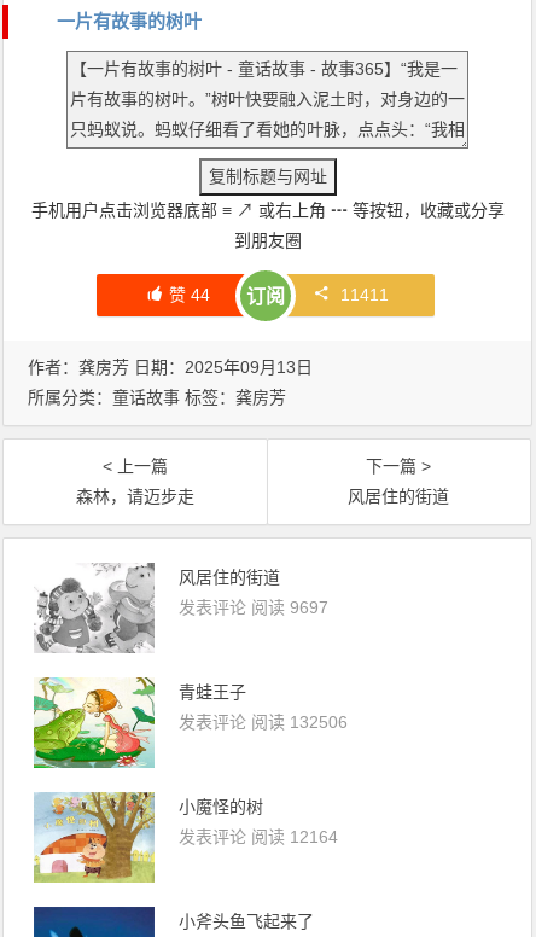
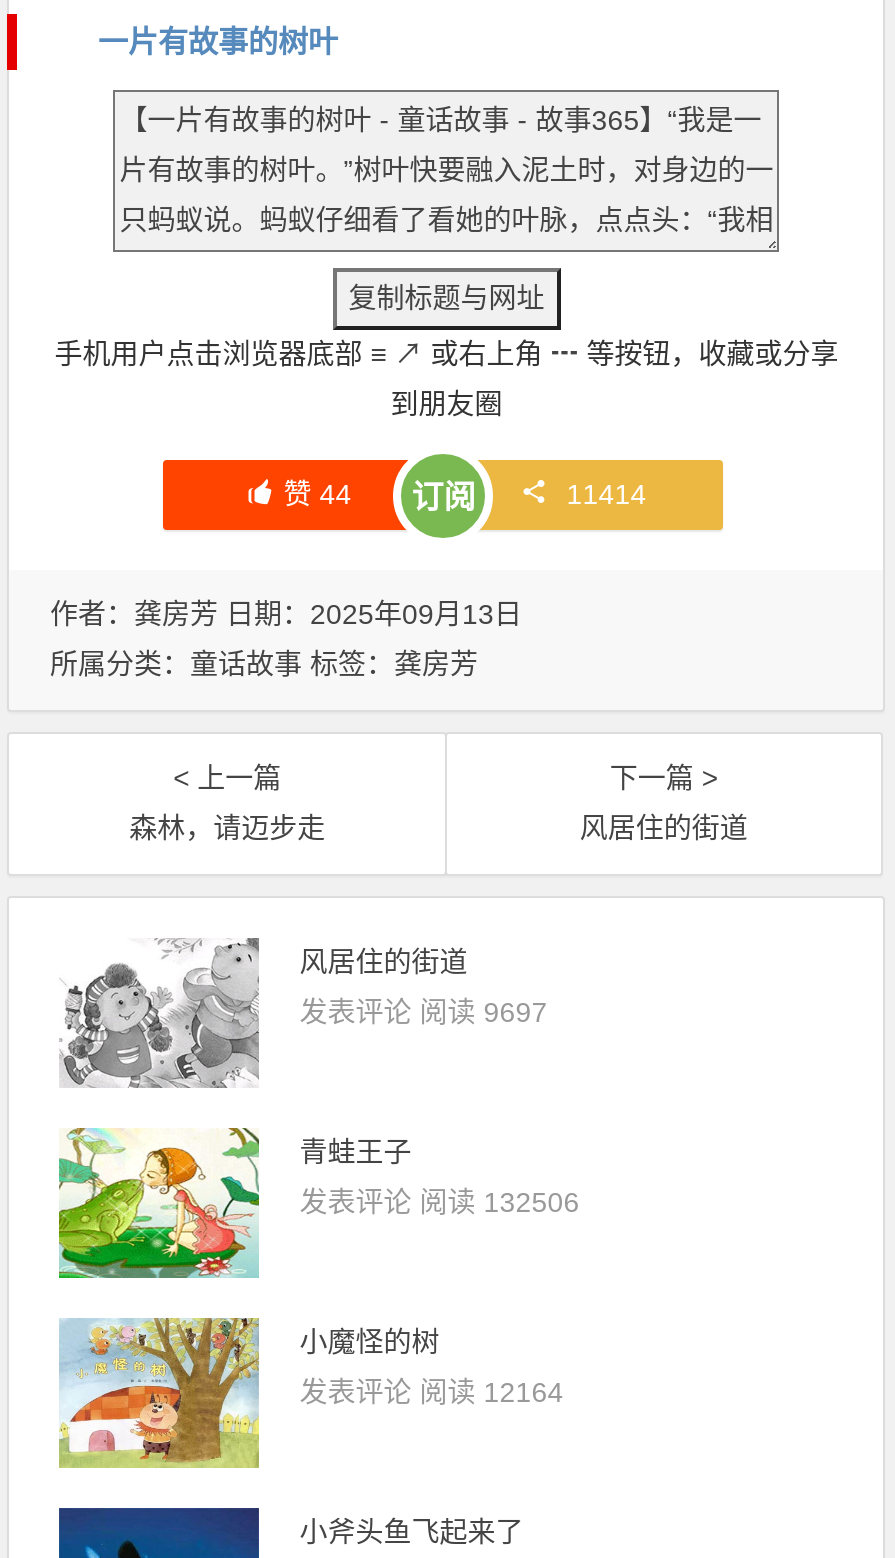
- 11411
+ 11414
